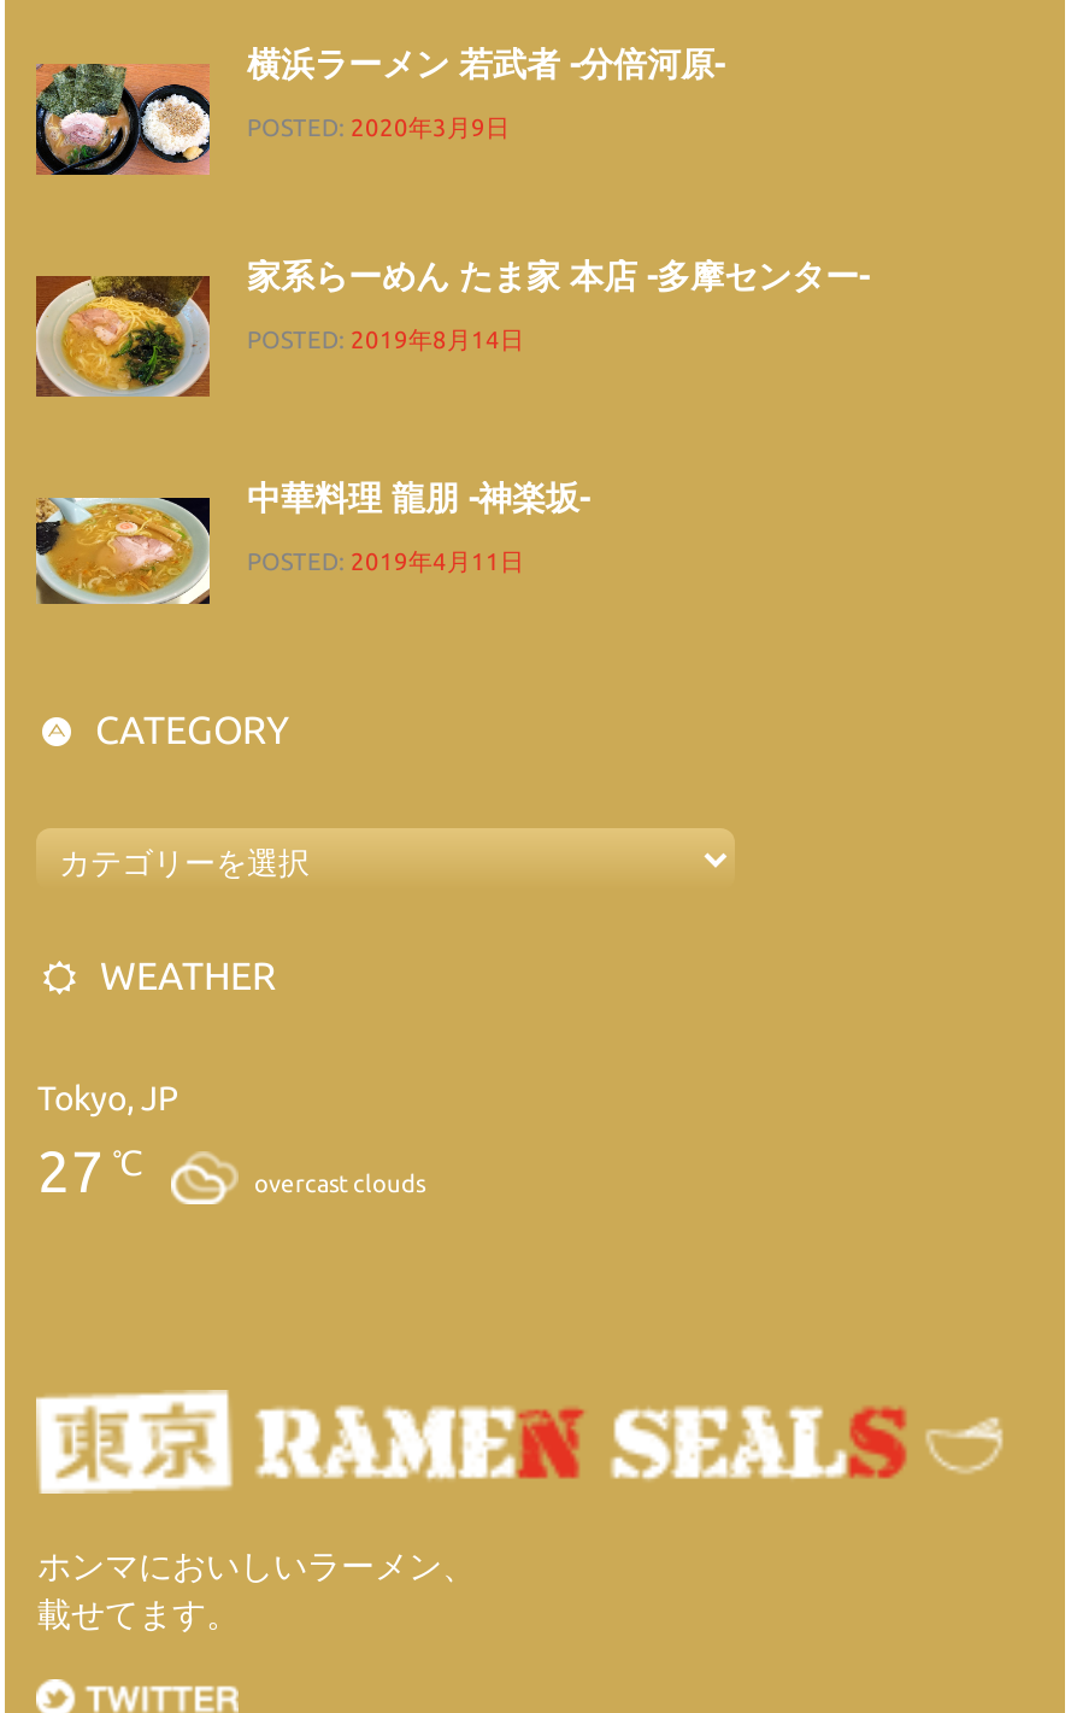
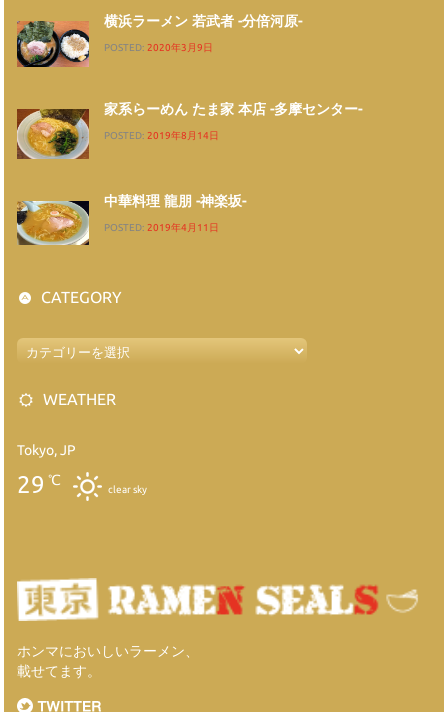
- 27 ℃
- overcast clouds
+ 29 ℃
+ clear sky
